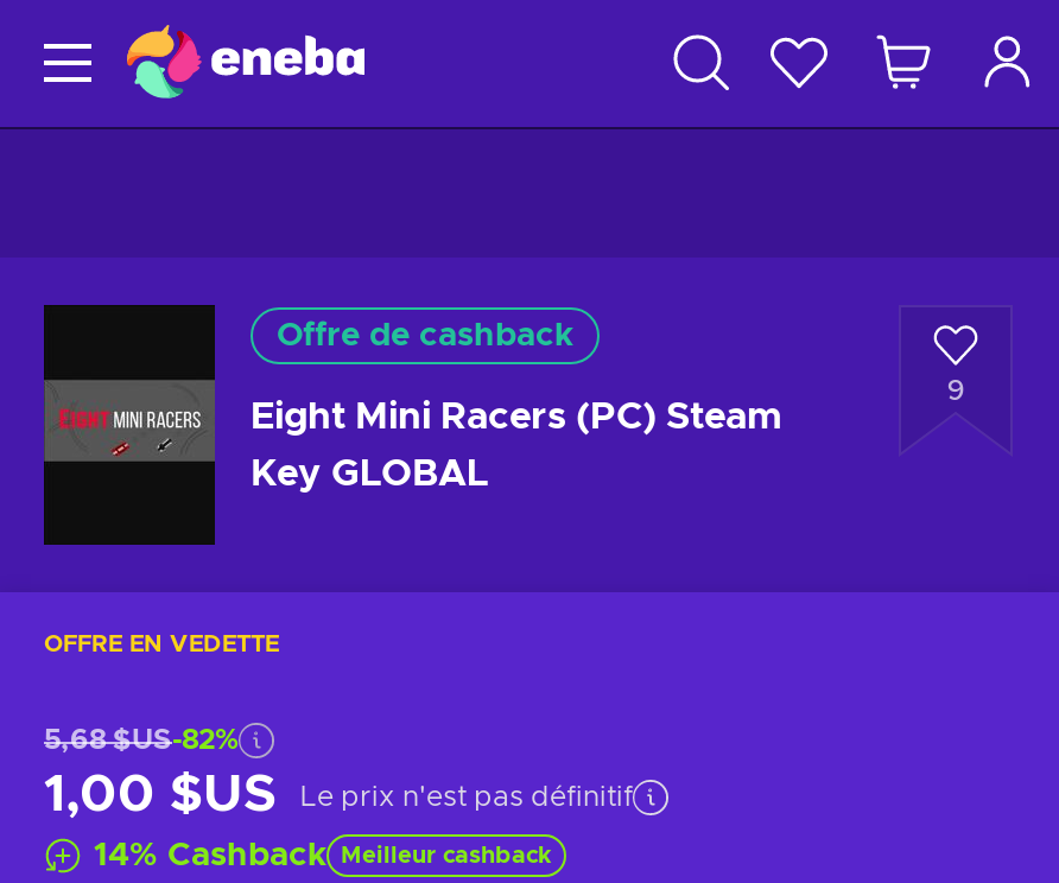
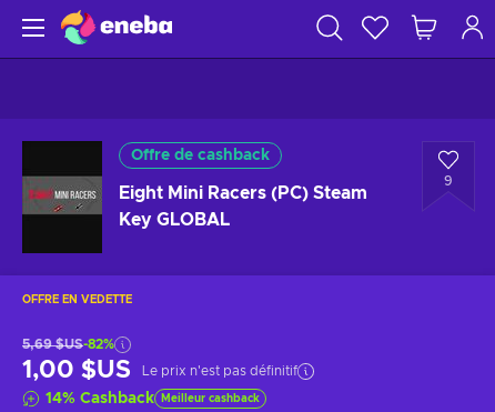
- 5,68 $US-82%
+ 5,69 $US-82%
